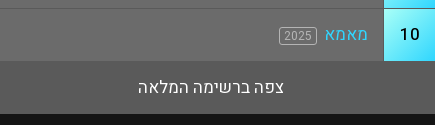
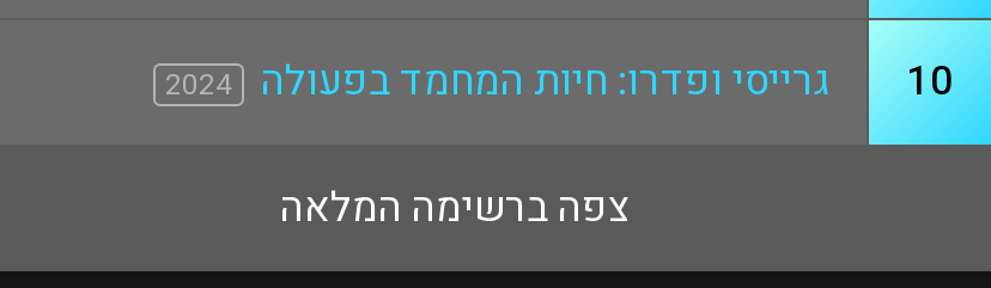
- מאמא
- 2025
+ גרייסי ופדרו: חיות המחמד בפעולה
+ 2024
